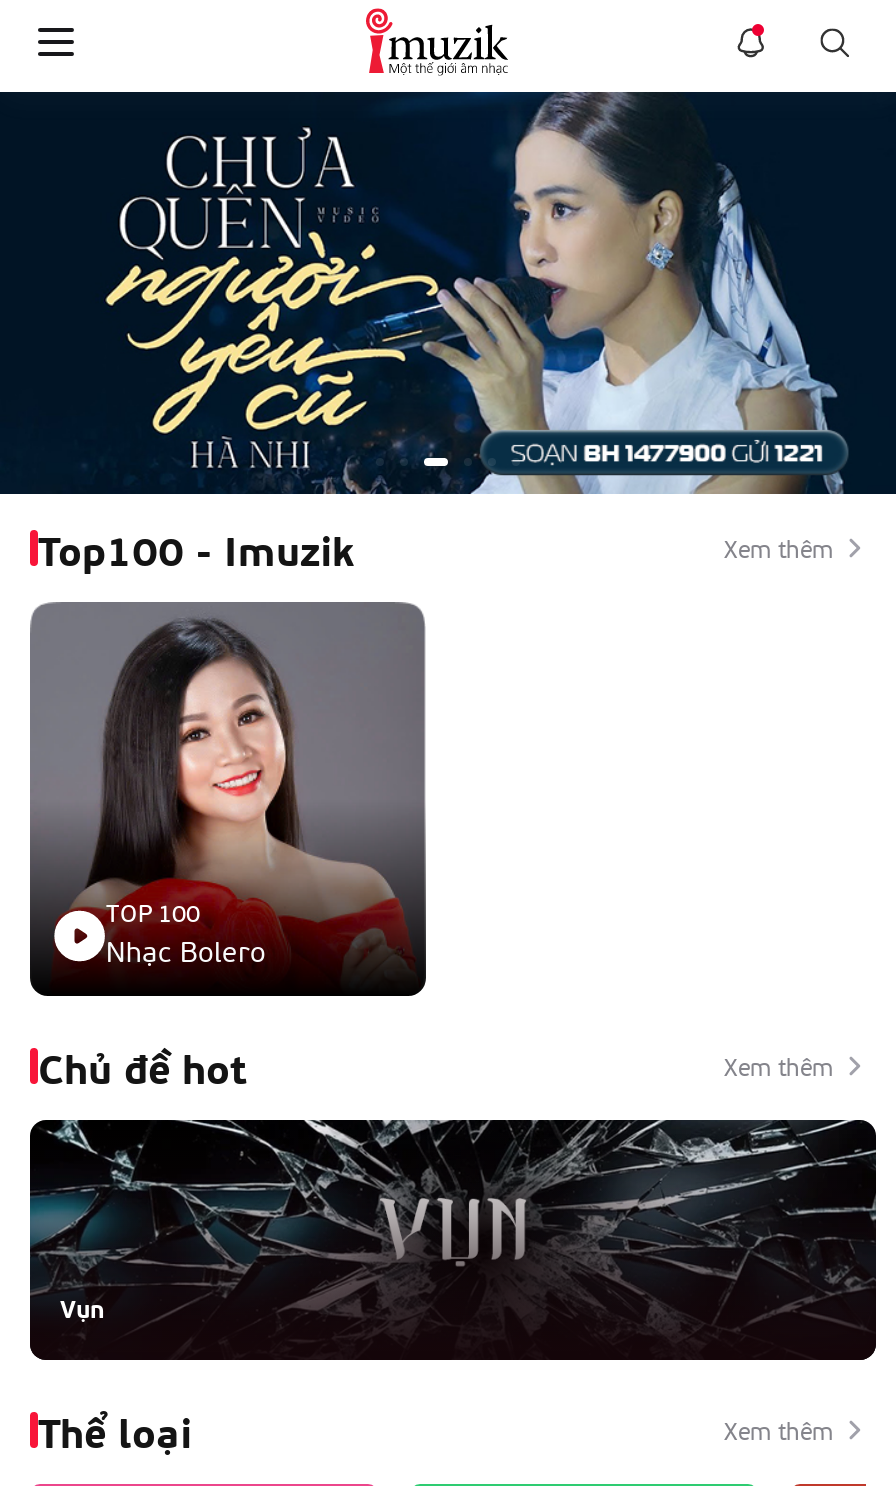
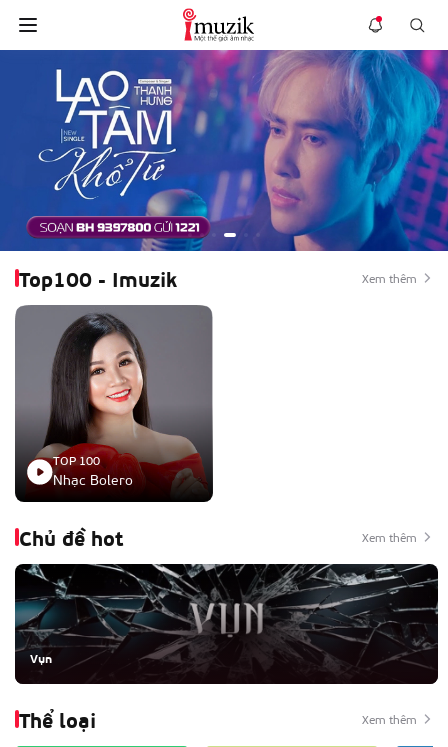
- [image]
+ [image]
